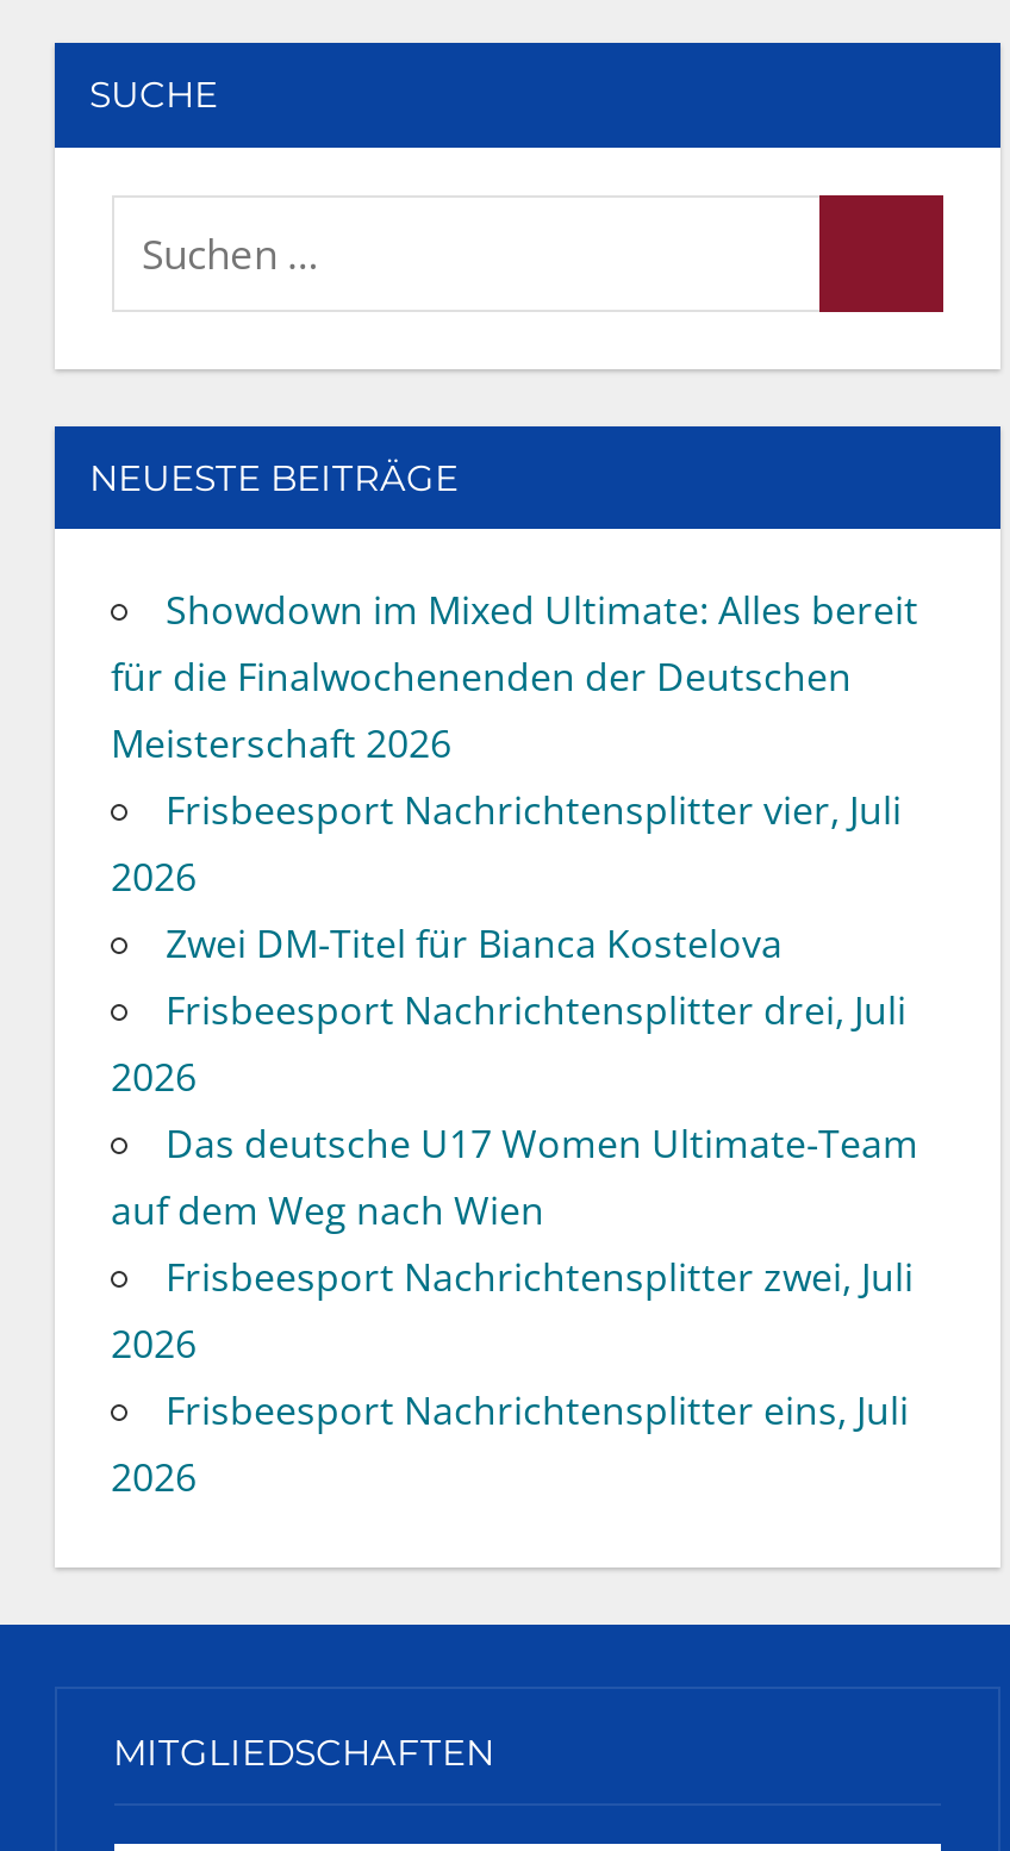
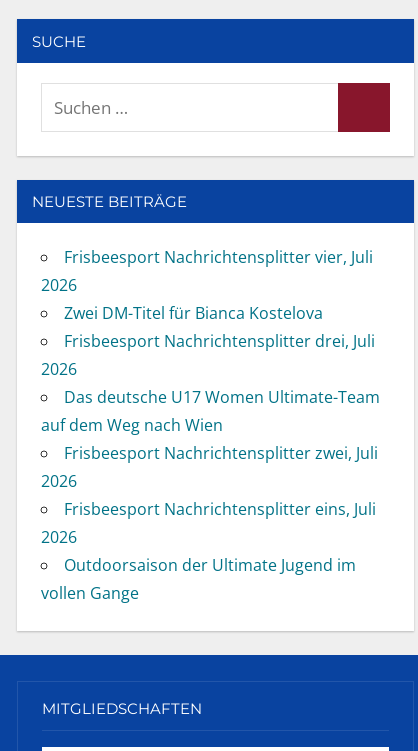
- Showdown im Mixed Ultimate: Alles bereit
- für die Finalwochenenden der Deutschen
- Meisterschaft 2026

moved up: Frisbeesport Nachrichtensplitter vier, Juli | 2026 | Zwei DM-Titel für Bianca Kostelova | ... | Frisbeesport Nachrichtensplitter eins, Juli | 2026

+ Outdoorsaison der Ultimate Jugend im
+ vollen Gange
